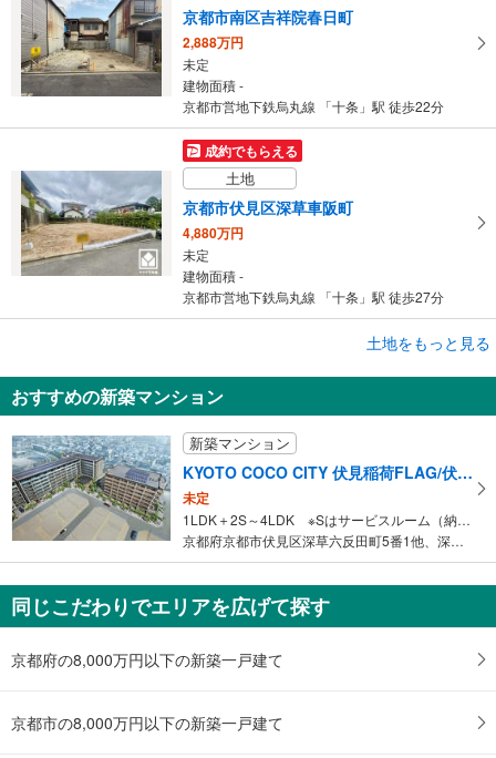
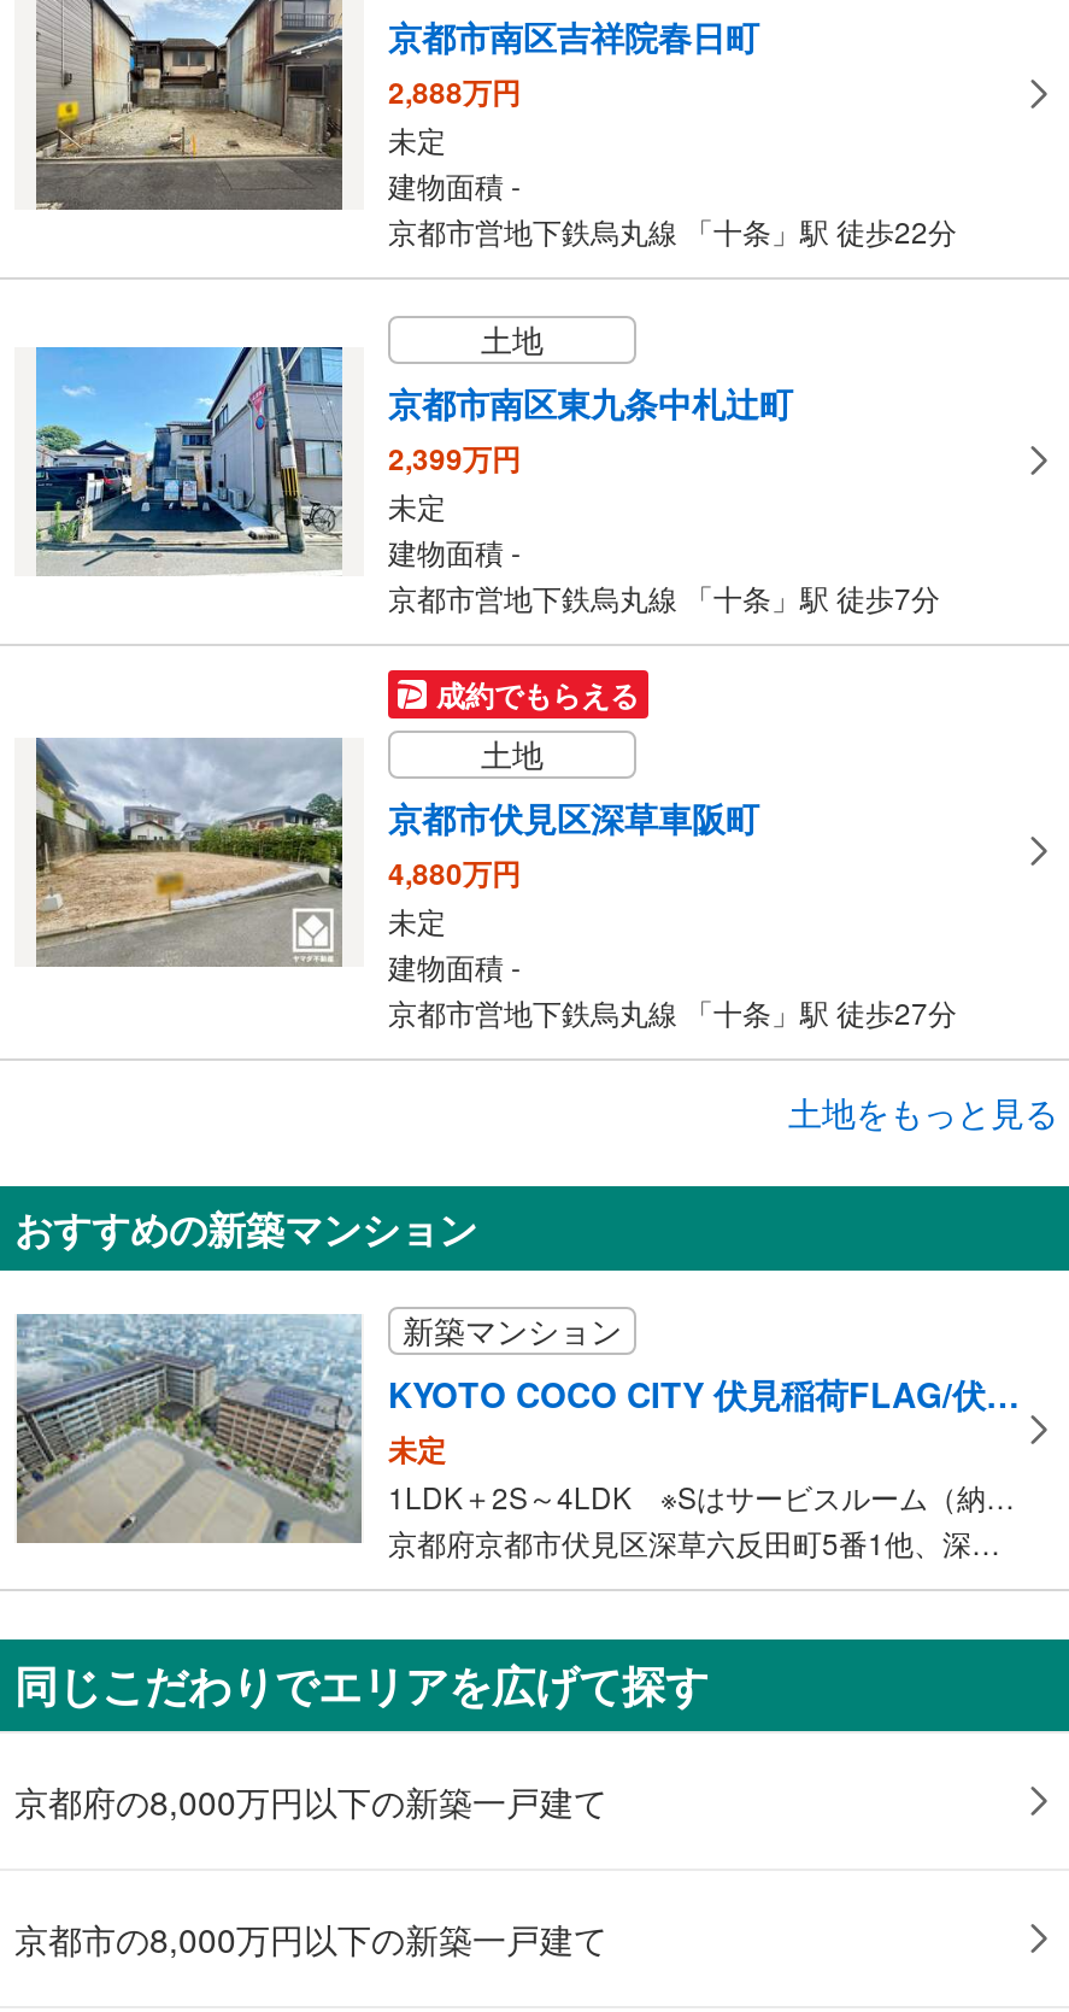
+ [image]
+ 土地
+ 京都市南区東九条中札辻町
+ 2,399万円
+ 未定
+ 建物面積 -
+ 京都市営地下鉄烏丸線 「十条」駅 徒歩7分
